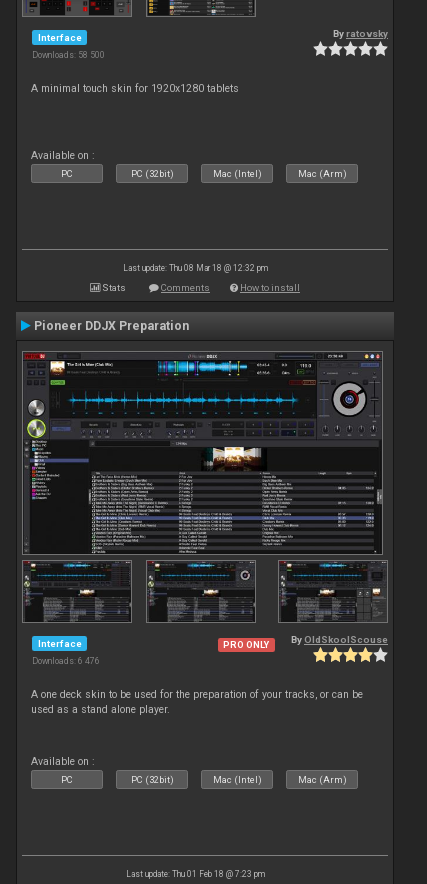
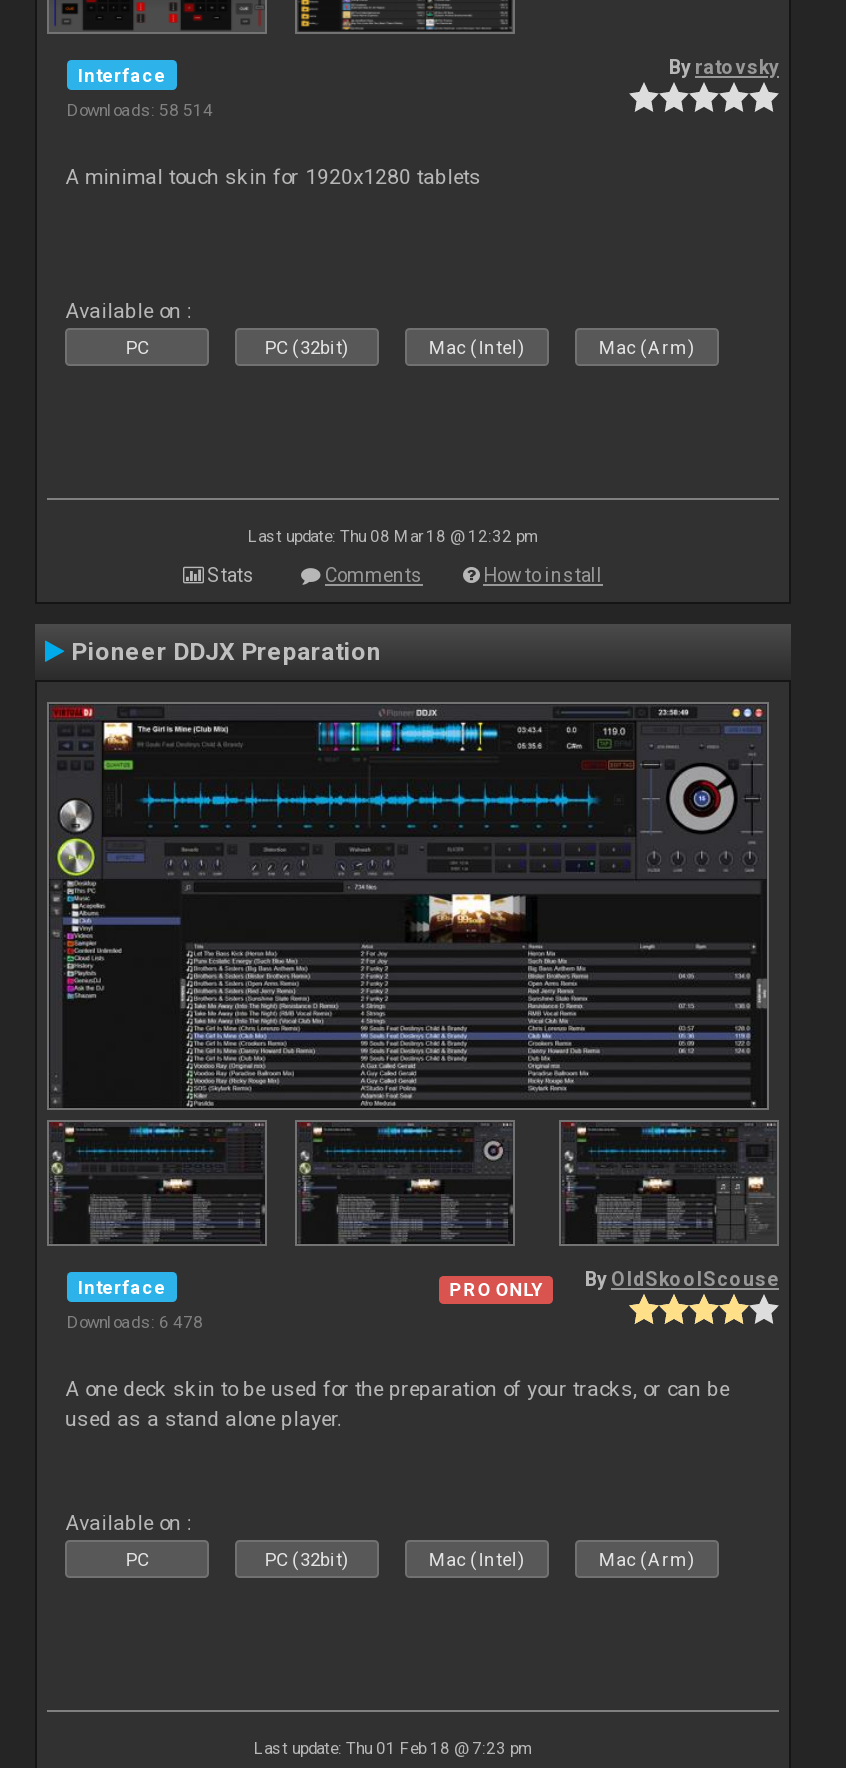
- Downloads: 58 500
+ Downloads: 58 514

- Downloads: 6 476
+ Downloads: 6 478
